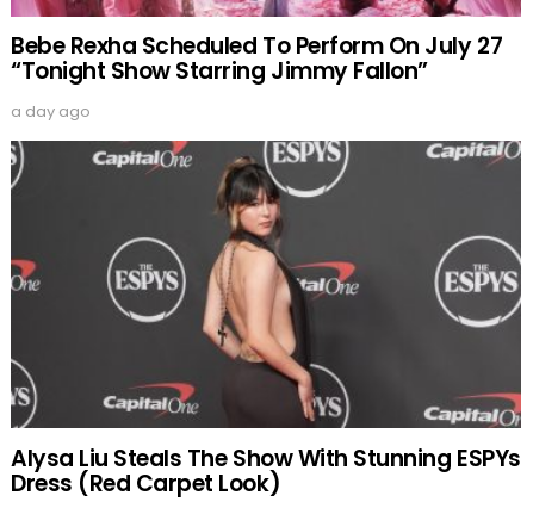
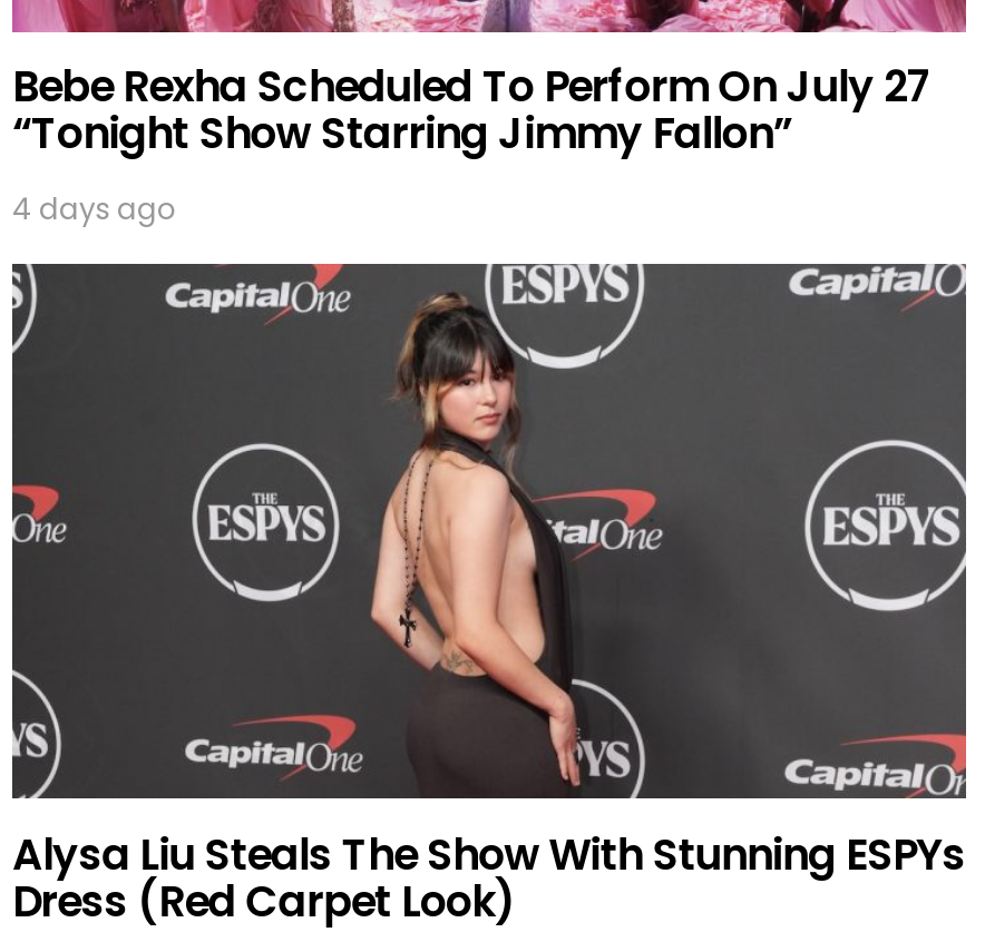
- a day ago
+ 4 days ago
